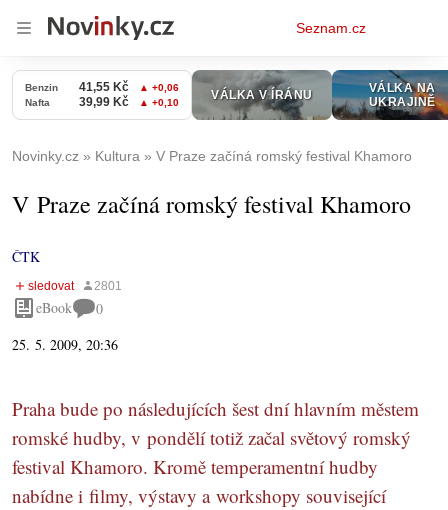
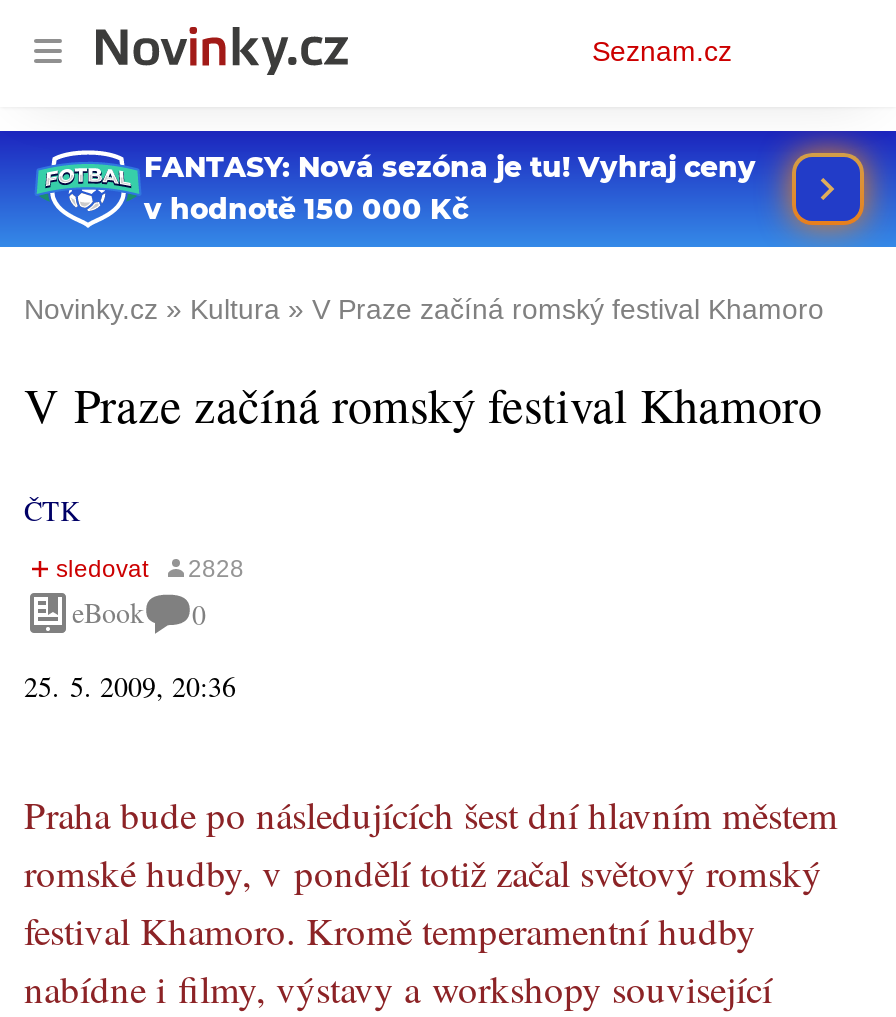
- [image]
+ [image]
